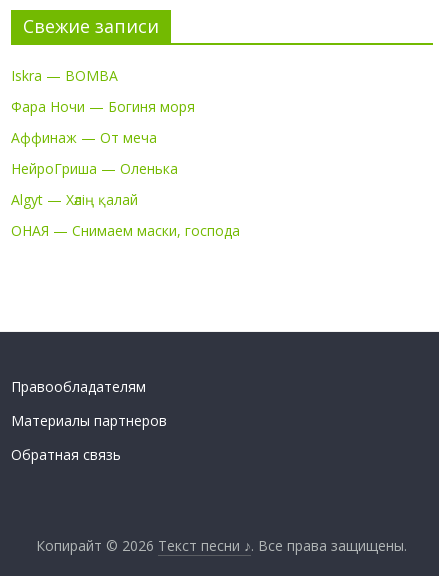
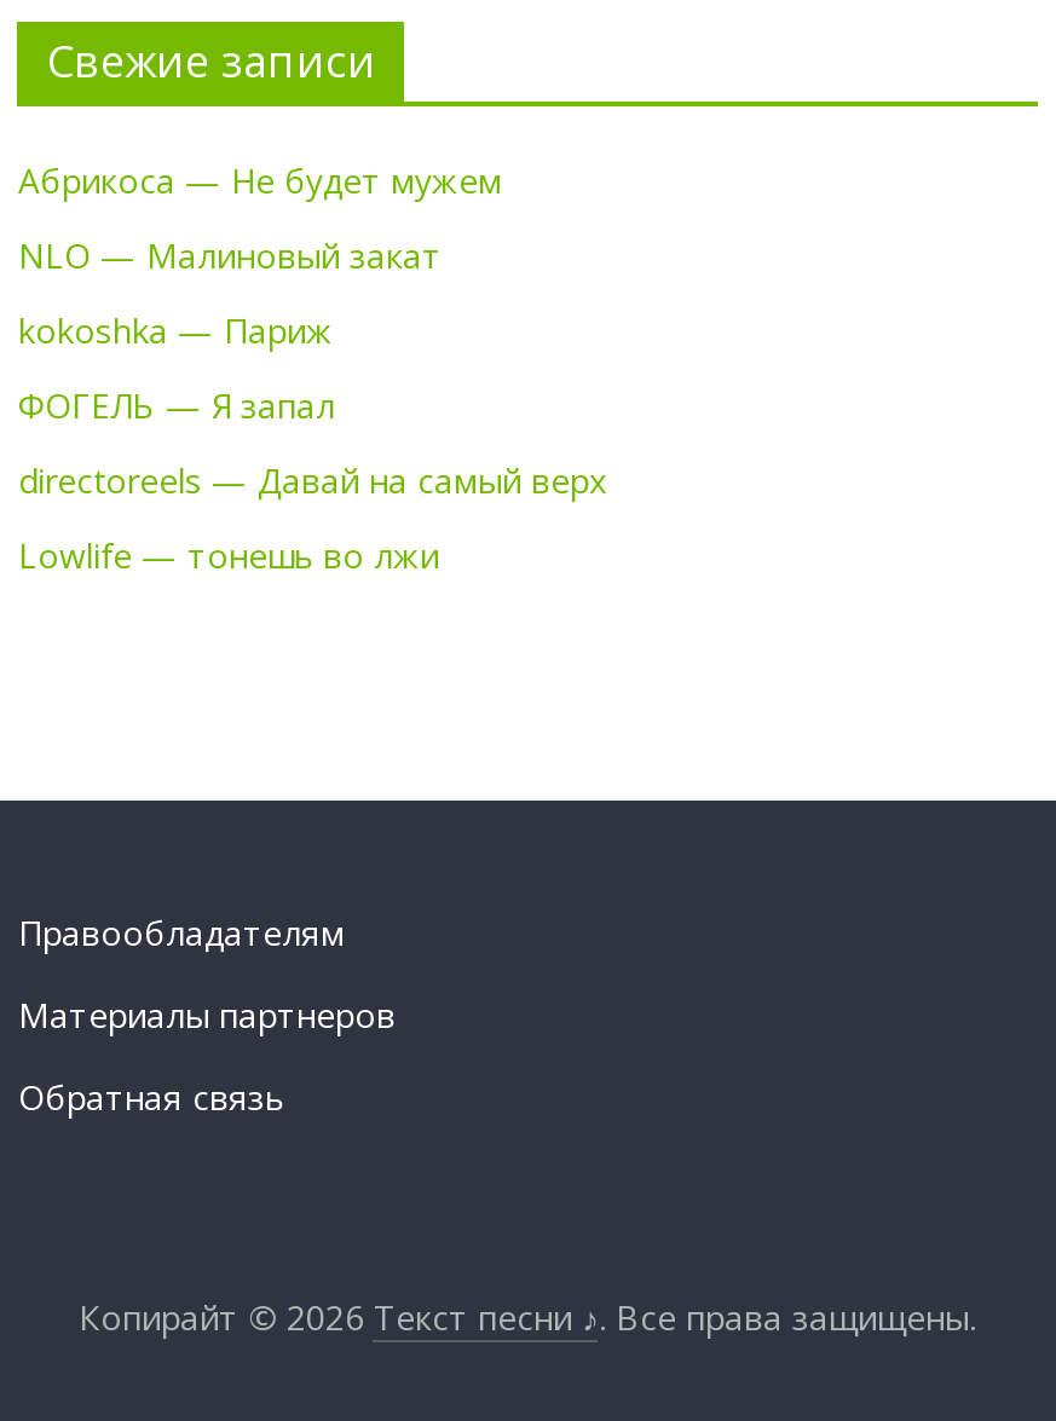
- Iskra — BOMBA
+ Абрикоса — Не будет мужем

- Фара Ночи — Богиня моря
+ NLO — Малиновый закат

- Аффинаж — От меча
+ kokoshka — Париж

- НейроГриша — Оленька
+ ФОГЕЛЬ — Я запал

- Algyt — Хәлің қалай
+ directoreels — Давай на самый верх

- ОНАЯ — Снимаем маски, господа
+ Lowlife — тонешь во лжи
